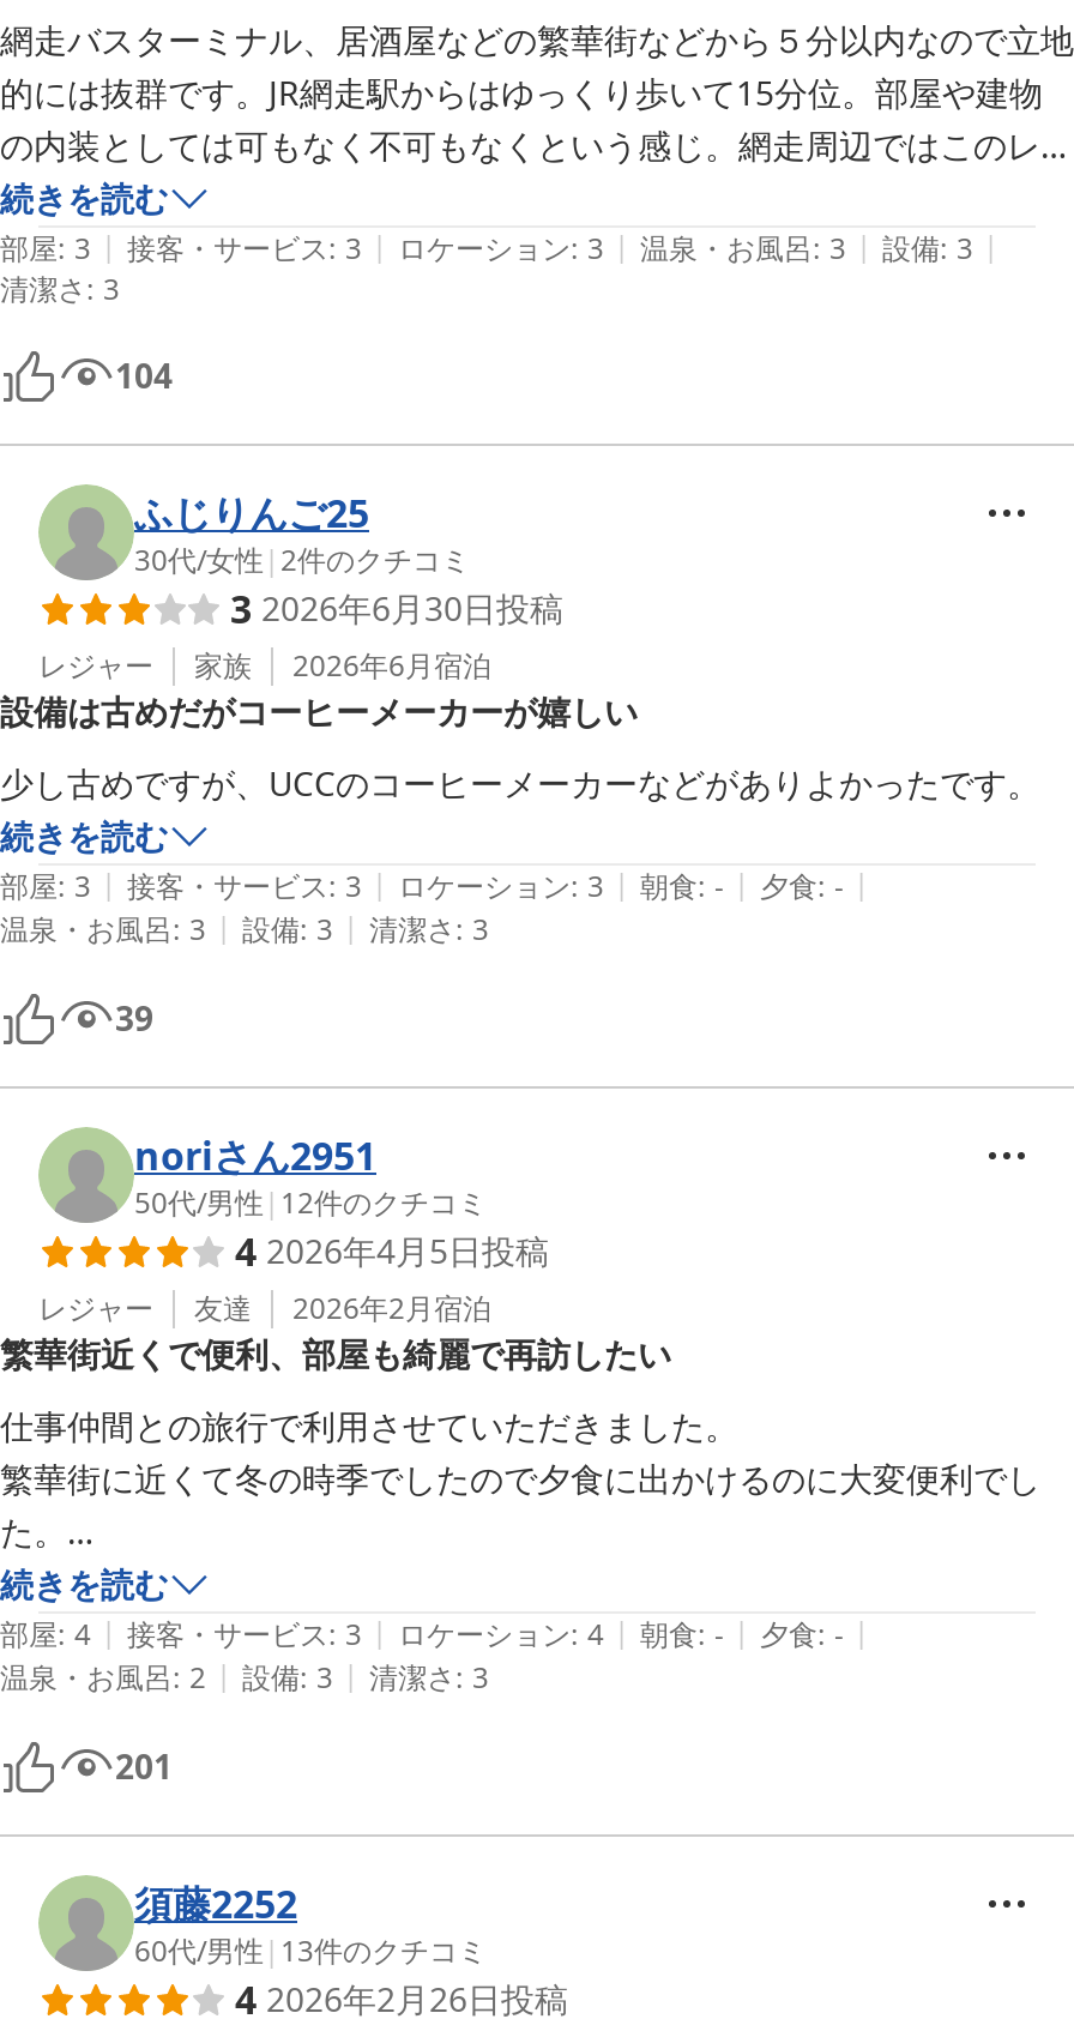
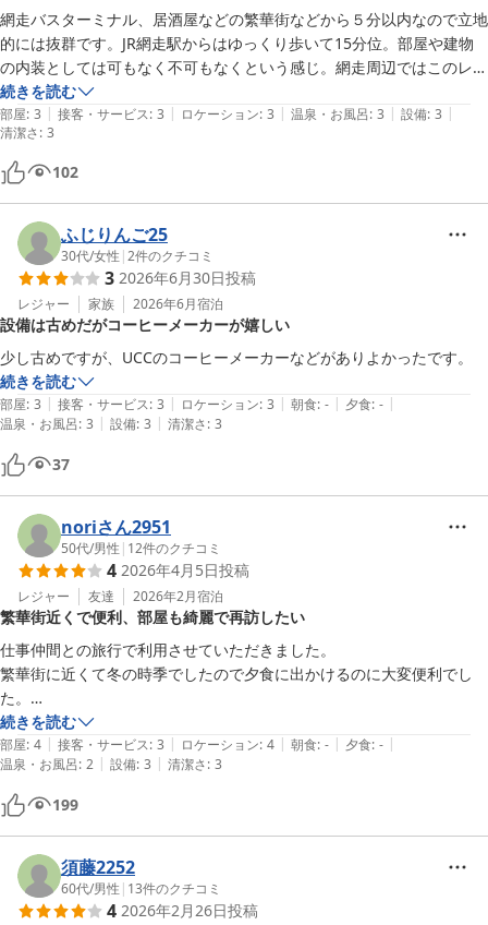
- 104
+ 102

- 39
+ 37

- 201
+ 199
